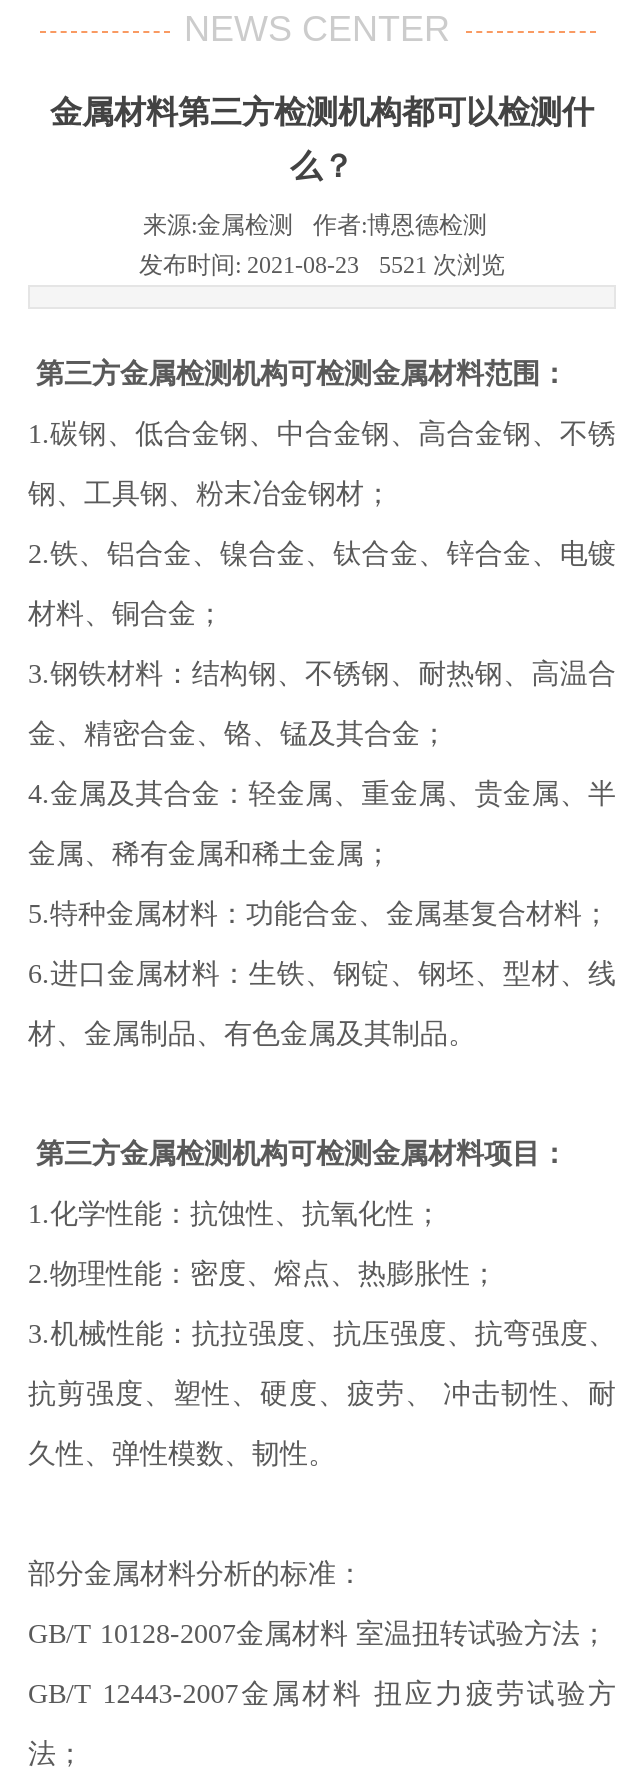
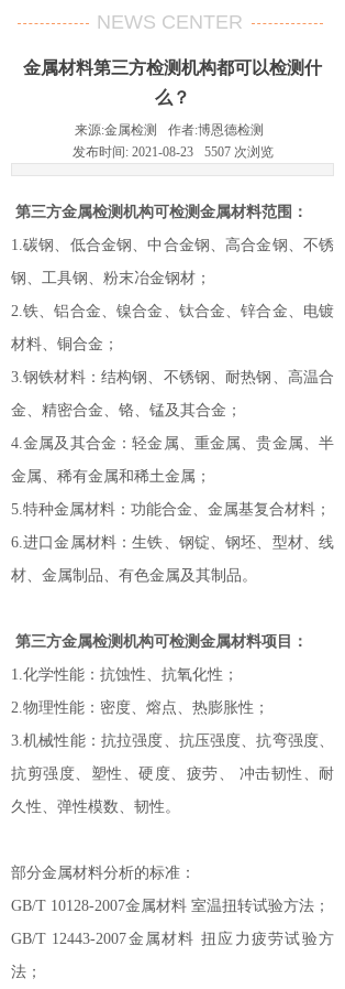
- 发布时间: 2021-08-23 5521次浏览
+ 发布时间: 2021-08-23 5507次浏览
